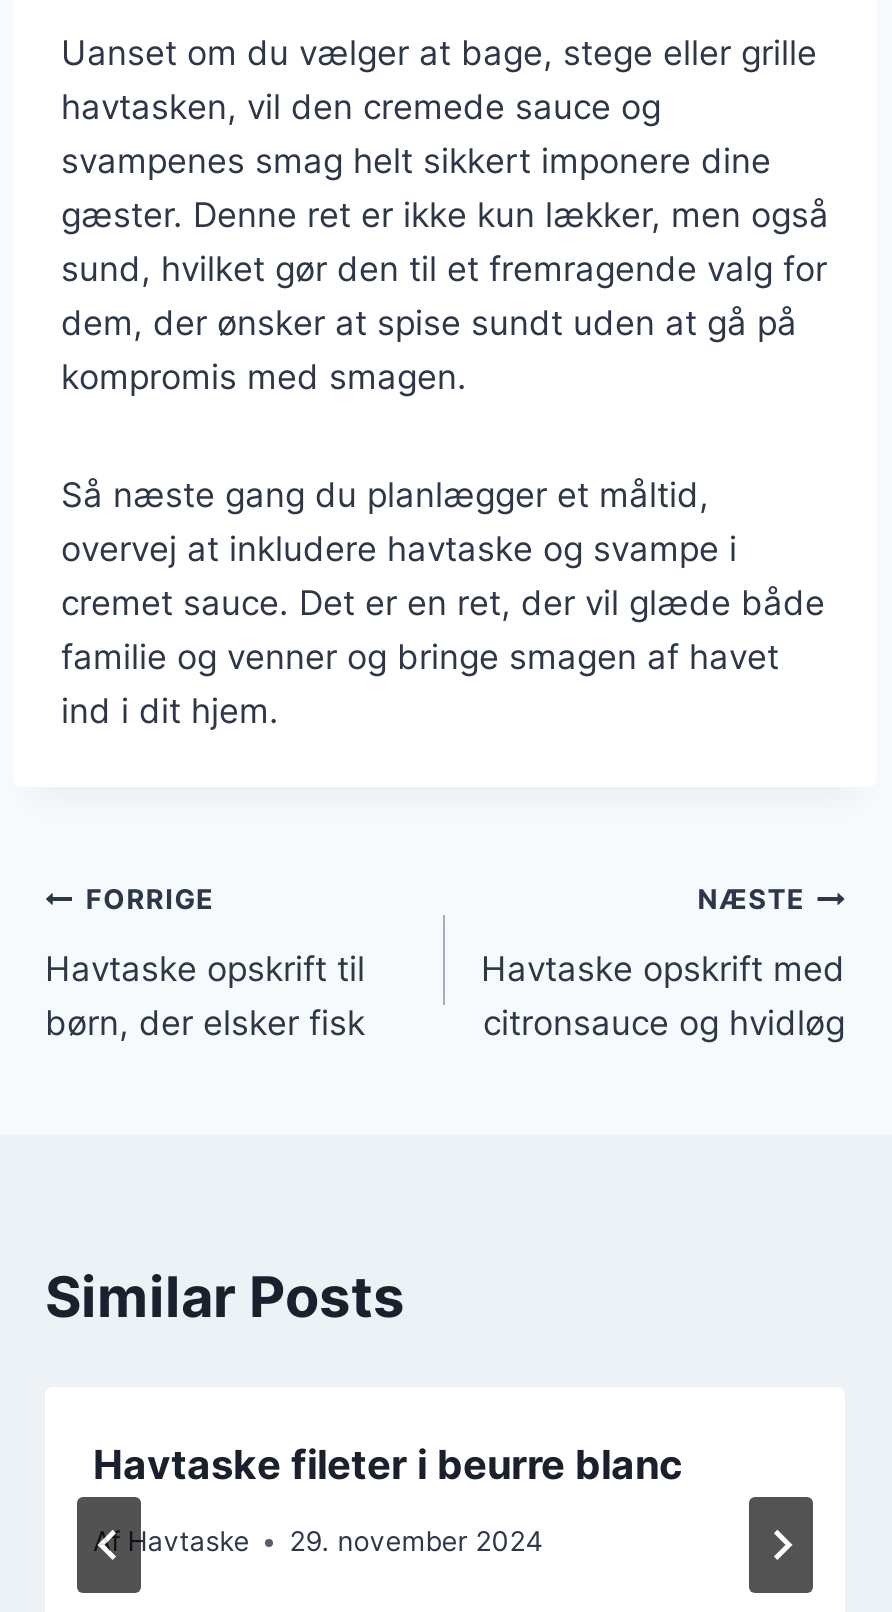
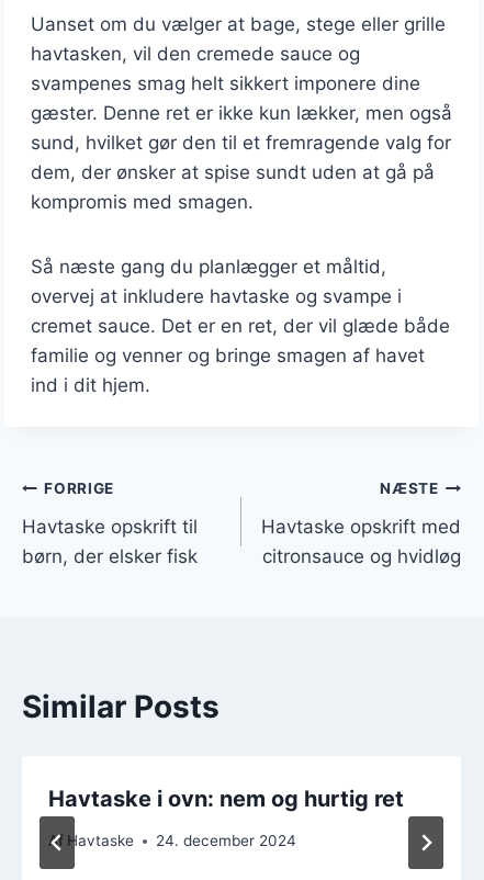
- Havtaske fileter i beurre blanc
+ Havtaske i ovn: nem og hurtig ret

- 29. november 2024
+ 24. december 2024
